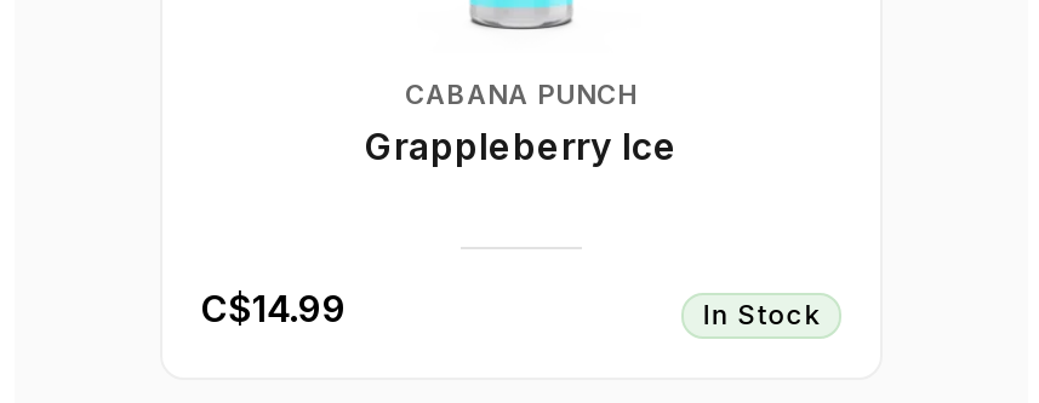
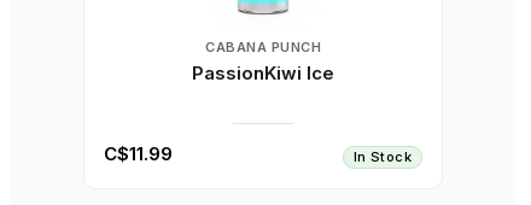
- Grappleberry Ice
+ PassionKiwi Ice

- C$14.99
+ C$11.99
